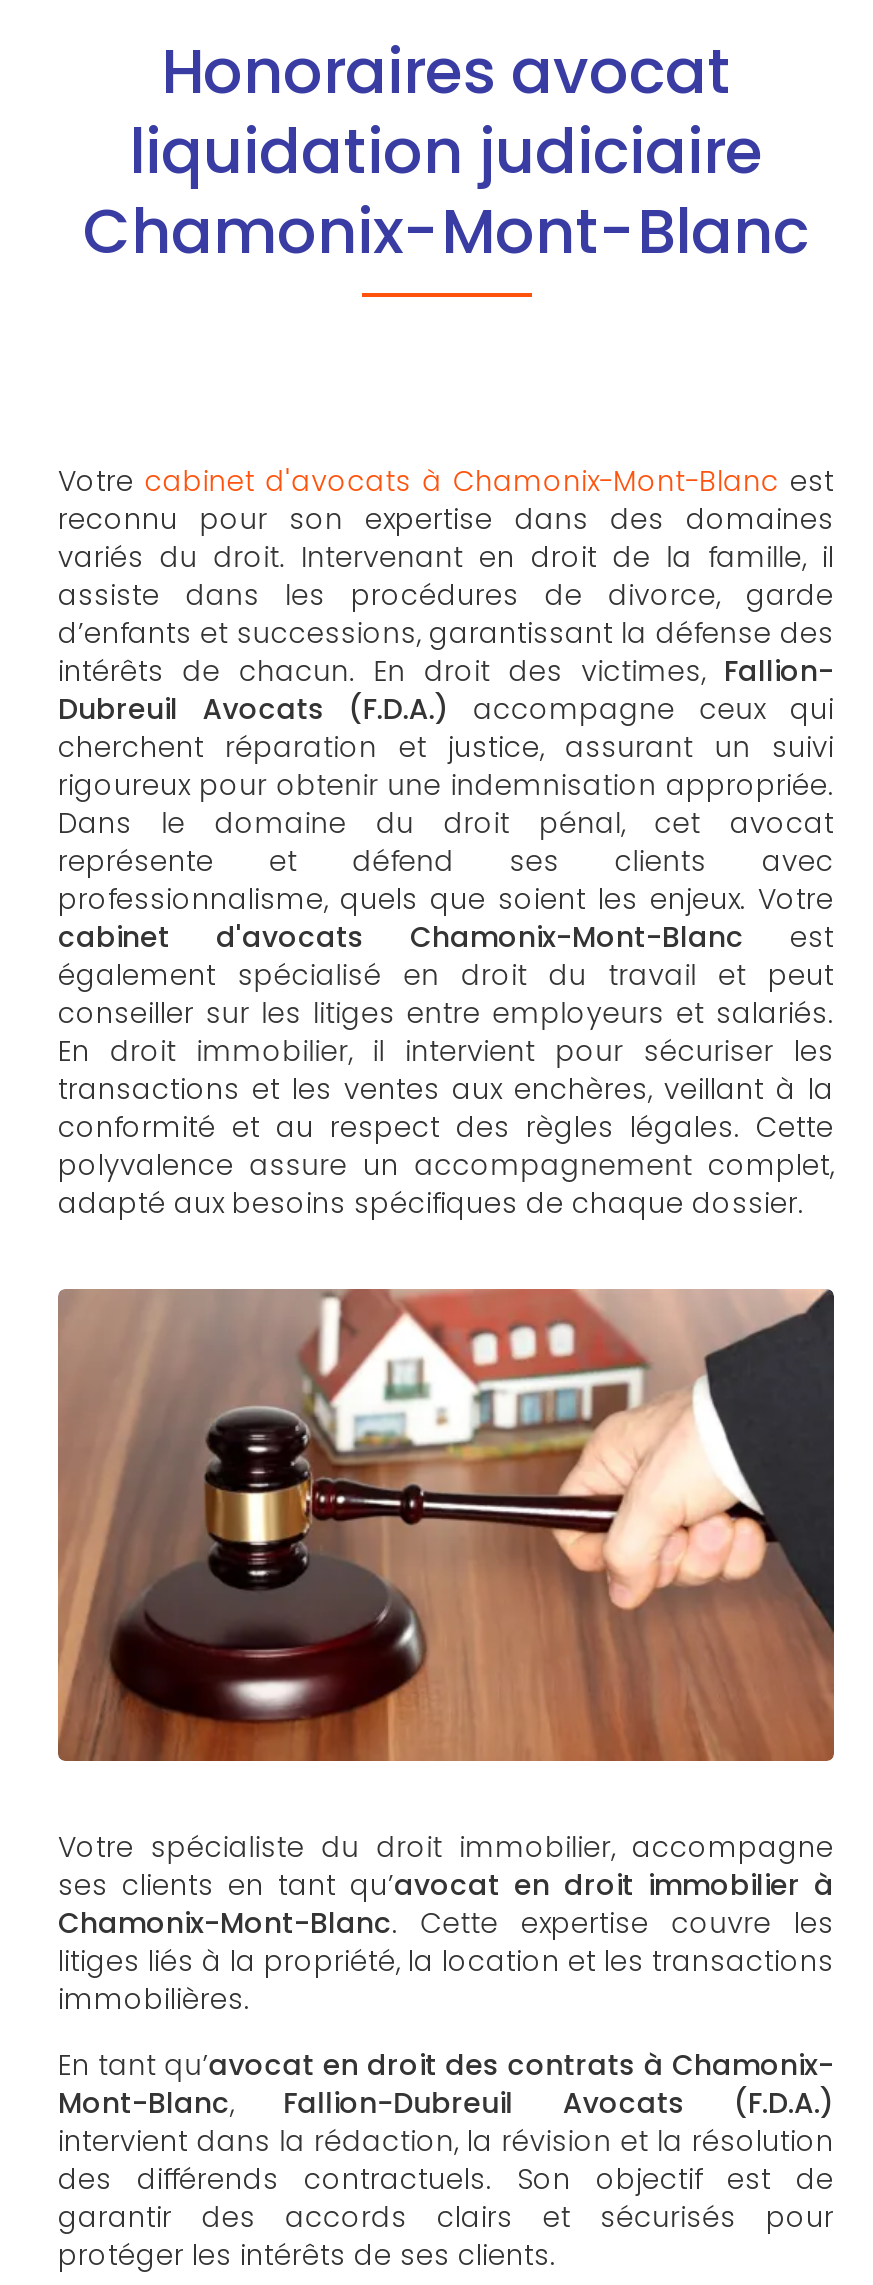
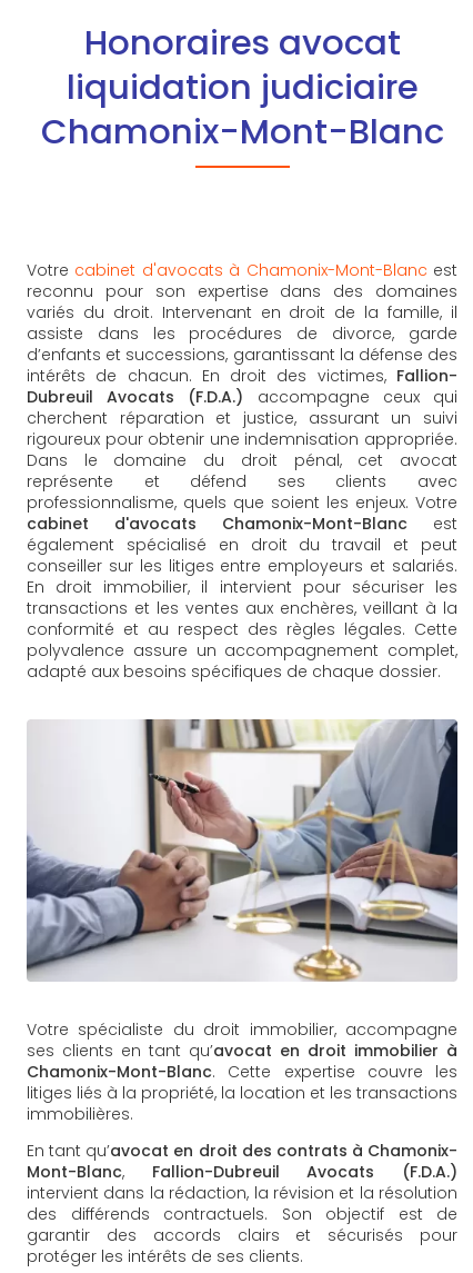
- [image]
+ [image]
